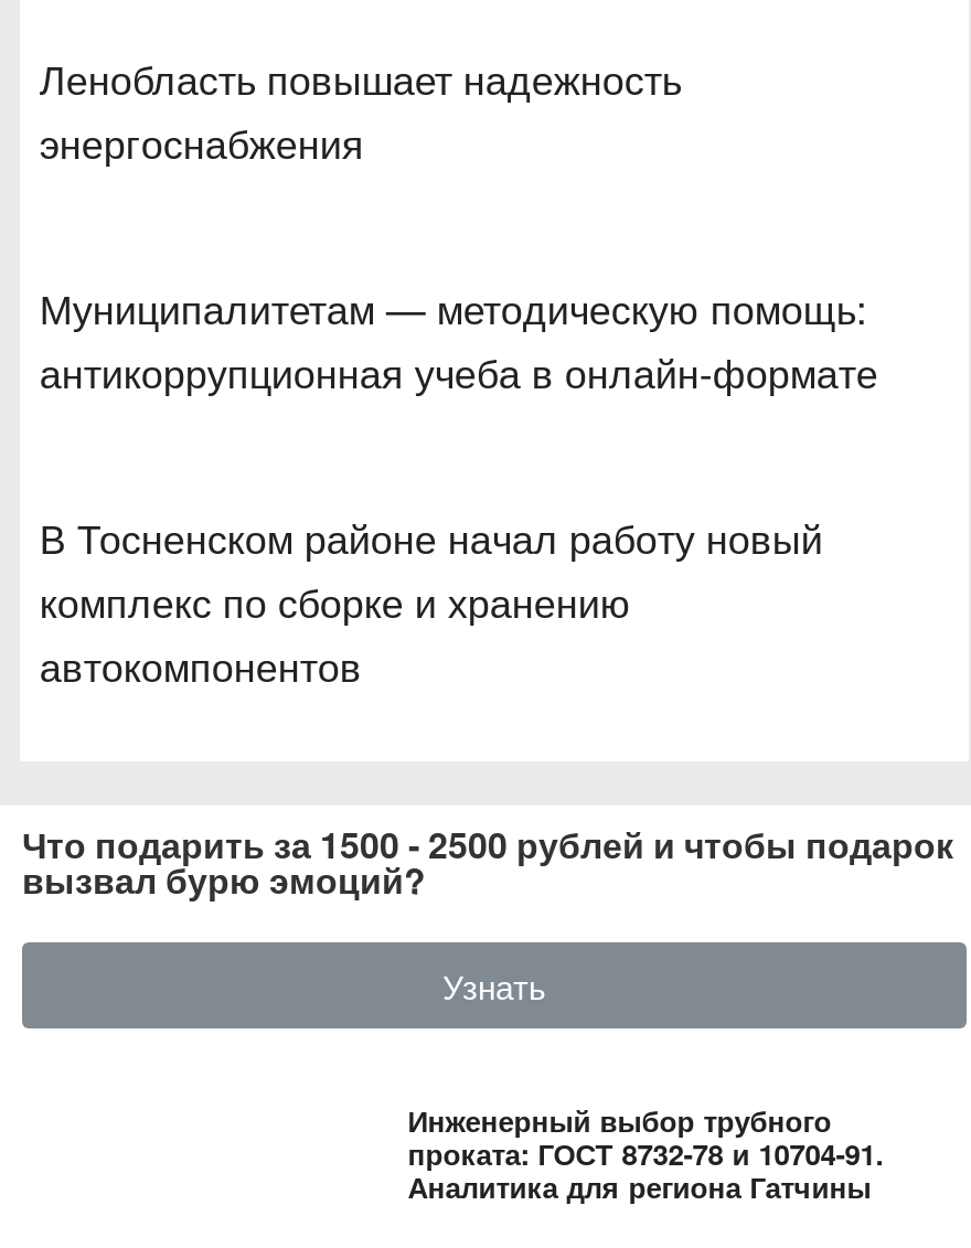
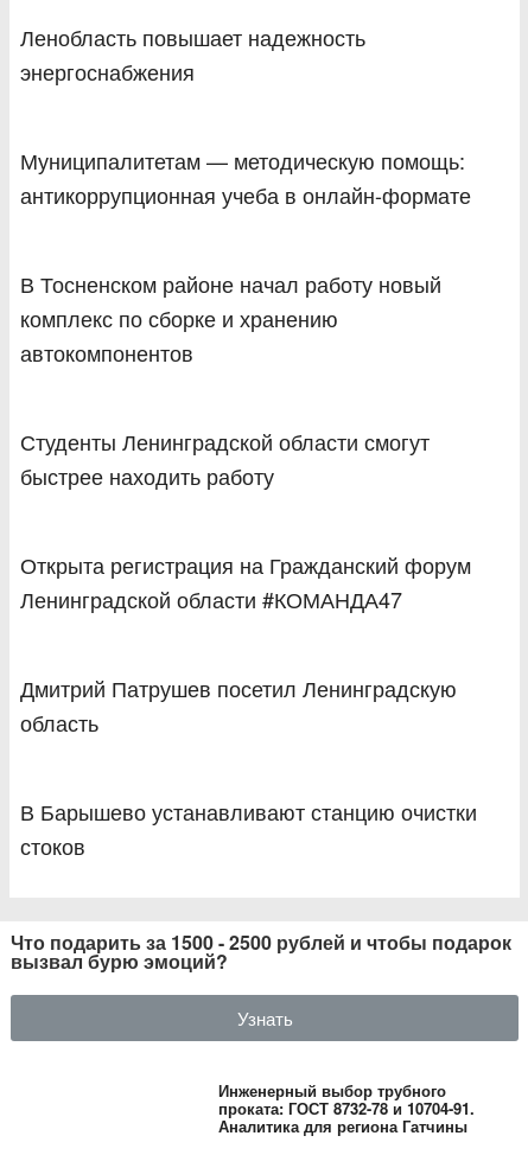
+ Студенты Ленинградской области смогут
+ быстрее находить работу
+ Открыта регистрация на Гражданский форум
+ Ленинградской области #КОМАНДА47
+ Дмитрий Патрушев посетил Ленинградскую
+ область
+ В Барышево устанавливают станцию очистки
+ стоков
